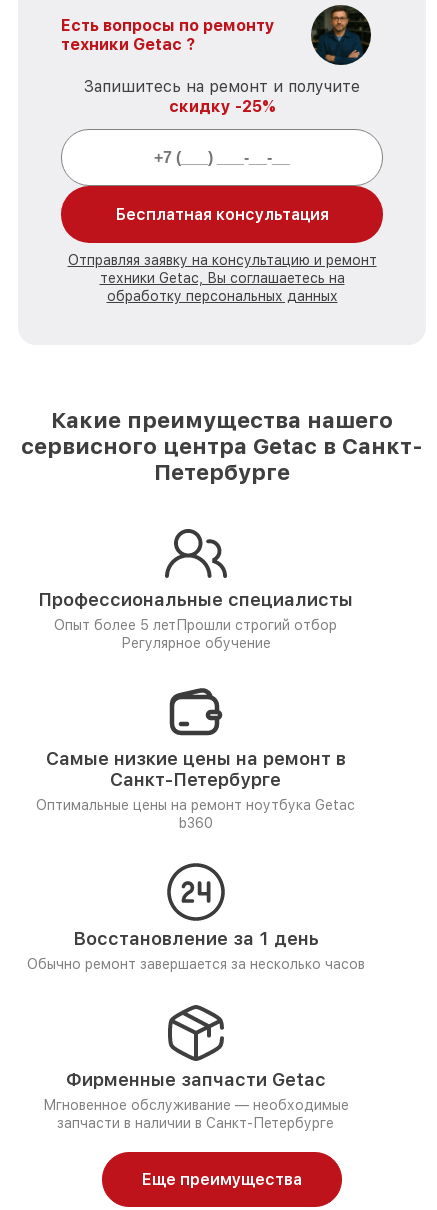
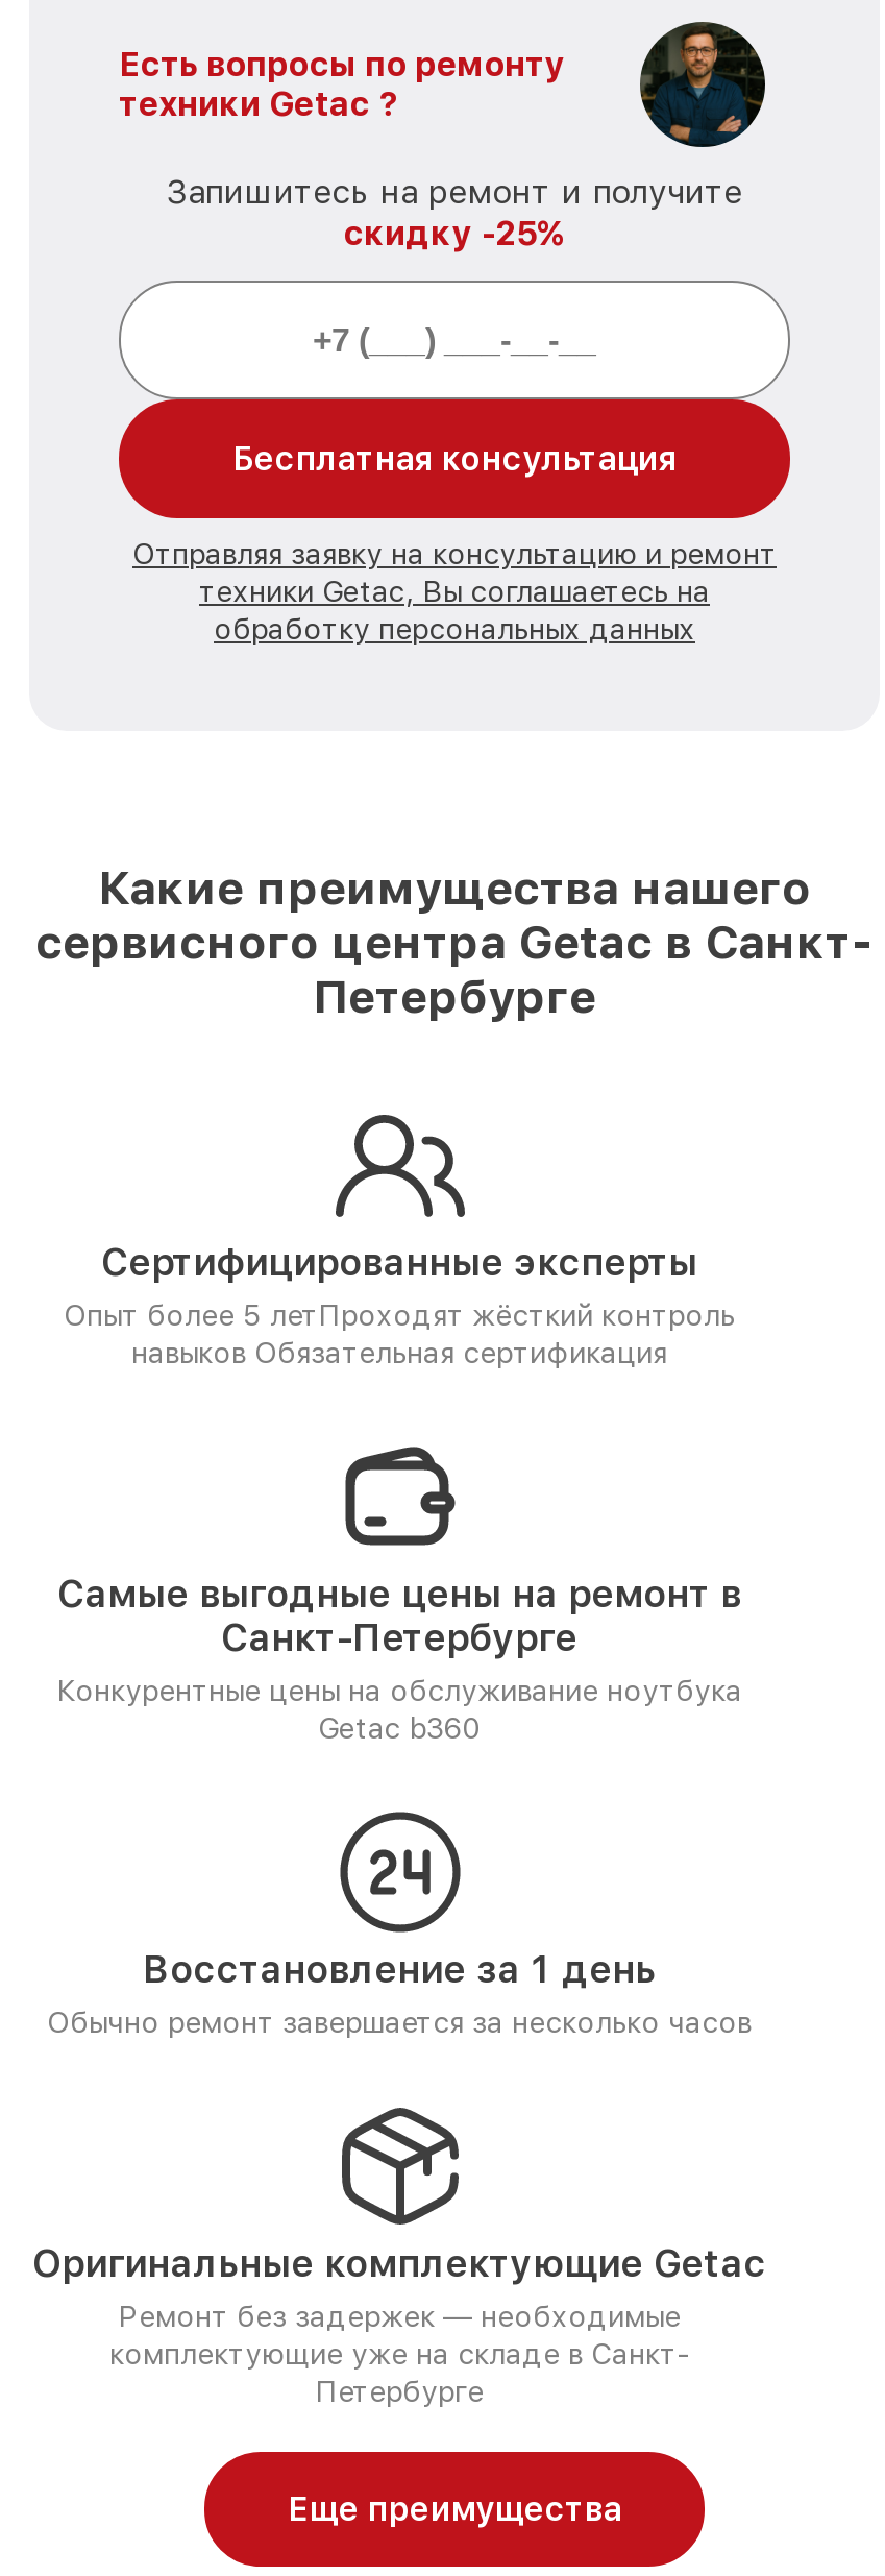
- Профессиональные специалисты
- Опыт более 5 лет Прошли строгий отбор
- Регулярное обучение
+ Сертифицированные эксперты
+ Опыт более 5 лет Проходят жёсткий контроль
+ навыков Обязательная сертификация

- Самые низкие цены на ремонт в
+ Самые выгодные цены на ремонт в

- Оптимальные цены на ремонт ноутбука Getac
- b360
+ Конкурентные цены на обслуживание ноутбука
+ Getac b360

- Фирменные запчасти Getac
- Мгновенное обслуживание — необходимые
- запчасти в наличии в Санкт-Петербурге
+ Оригинальные комплектующие Getac
+ Ремонт без задержек — необходимые
+ комплектующие уже на складе в Санкт-
+ Петербурге
